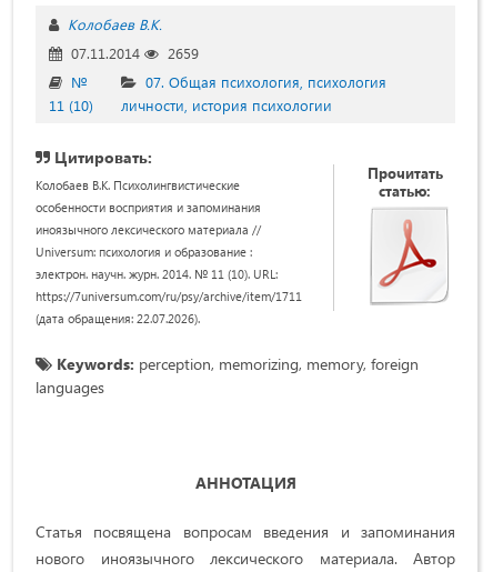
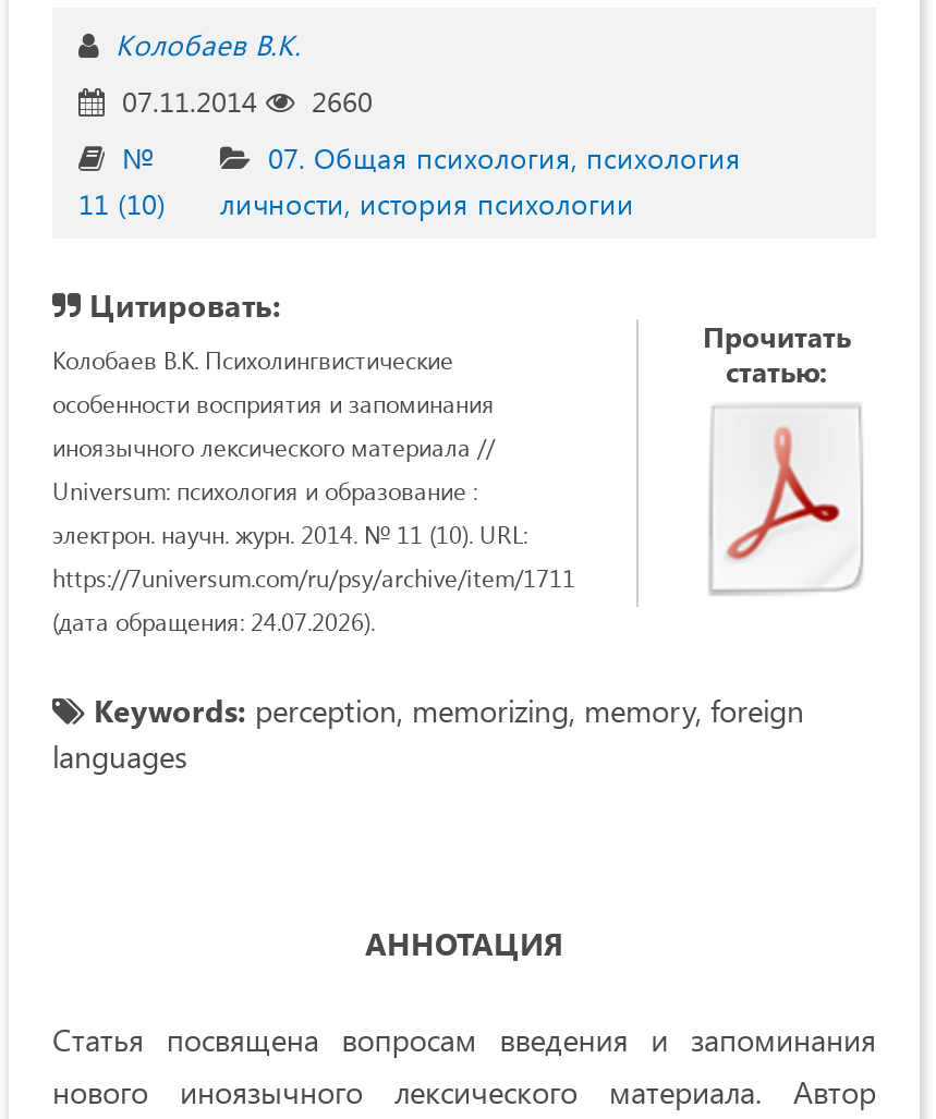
- 07.11.2014 2659
+ 07.11.2014 2660

- (дата обращения: 22.07.2026).
+ (дата обращения: 24.07.2026).
